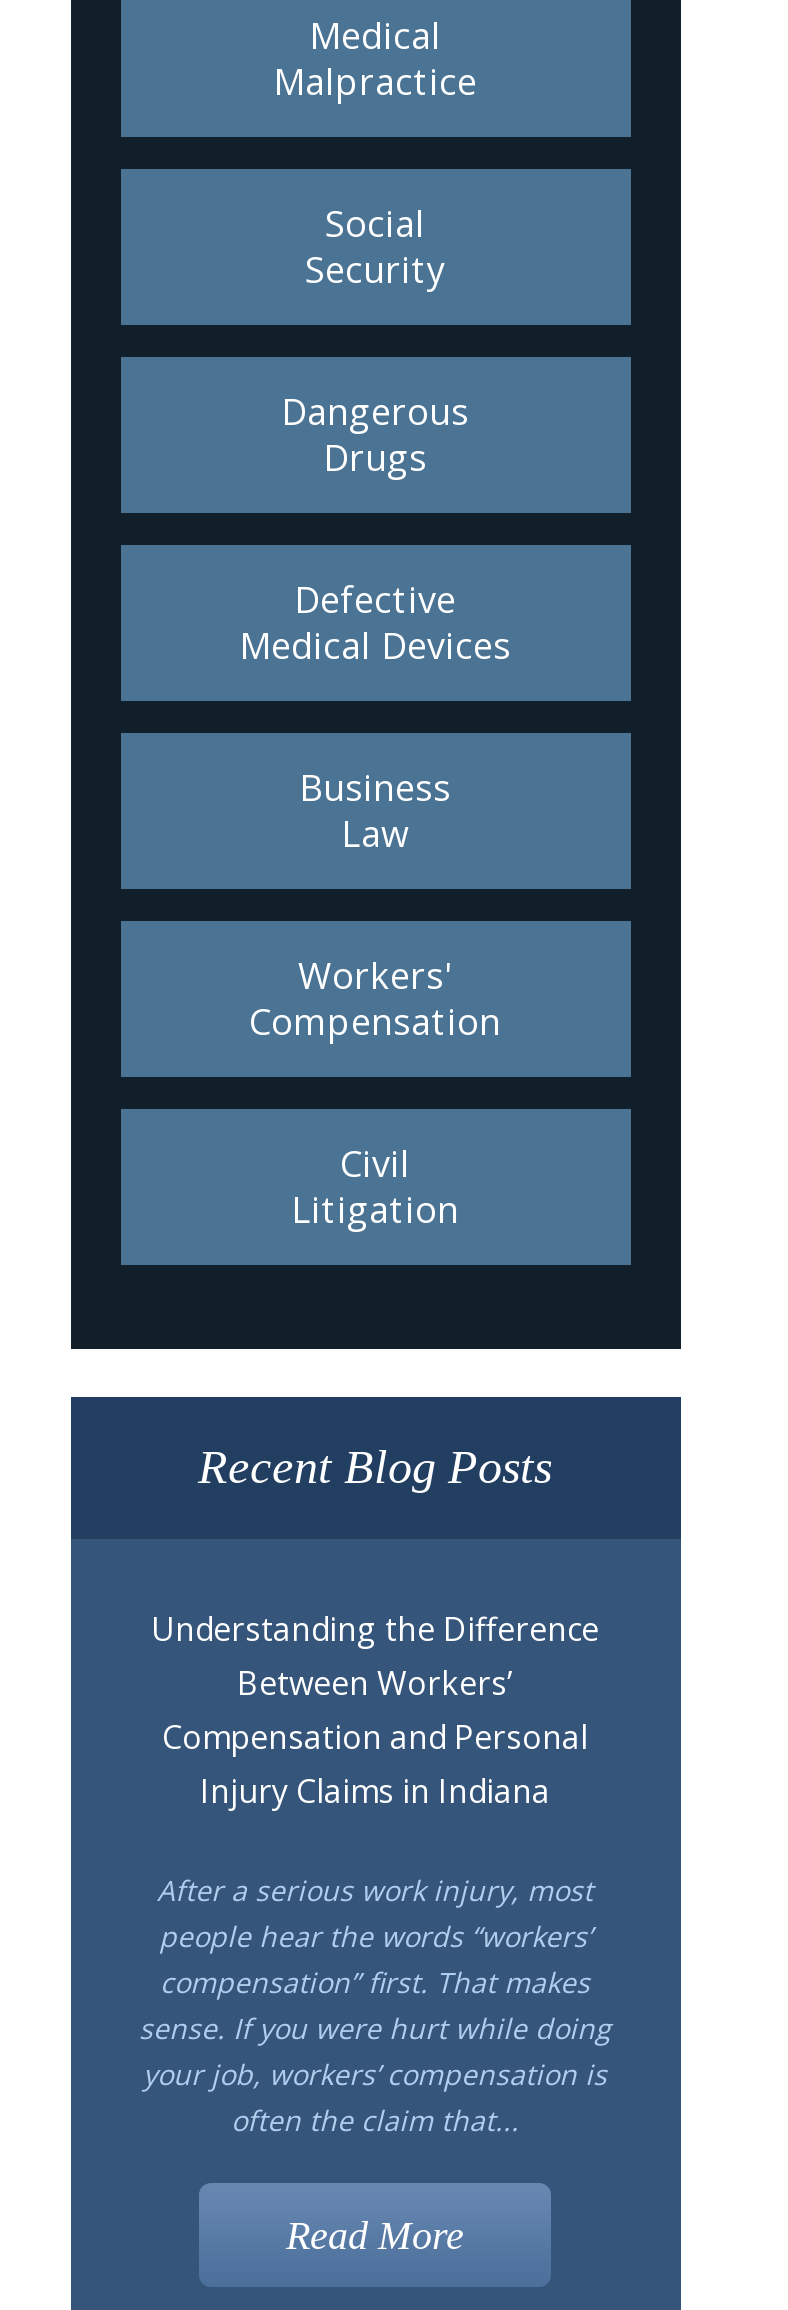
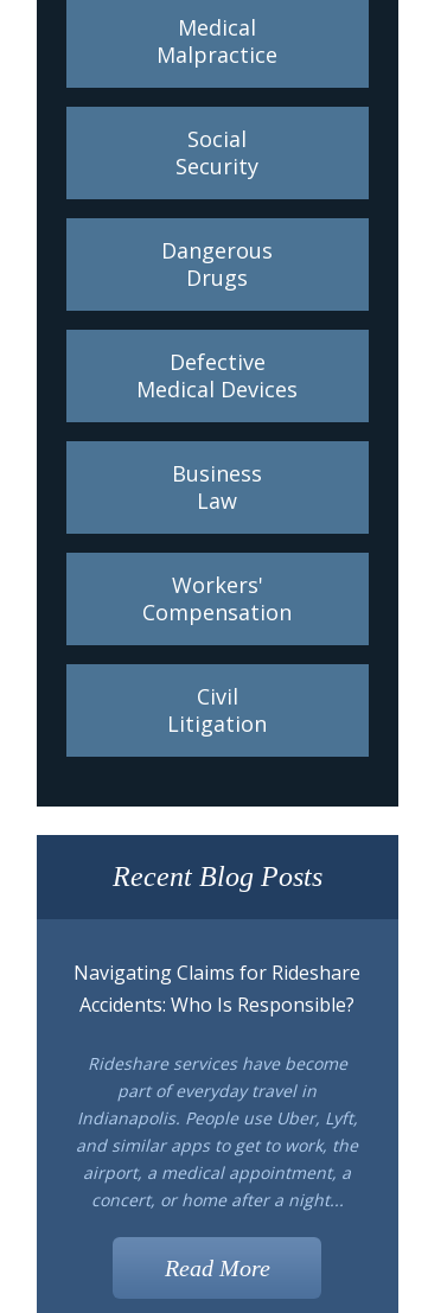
- Understanding the Difference
- Between Workers’
- Compensation and Personal
- Injury Claims in Indiana
+ Navigating Claims for Rideshare
+ Accidents: Who Is Responsible?

- After a serious work injury, most
- people hear the words “workers’
- compensation” first. That makes
- sense. If you were hurt while doing
- your job, workers’ compensation is
- often the claim that...
+ Rideshare services have become
+ part of everyday travel in
+ Indianapolis. People use Uber, Lyft,
+ and similar apps to get to work, the
+ airport, a medical appointment, a
+ concert, or home after a night...
